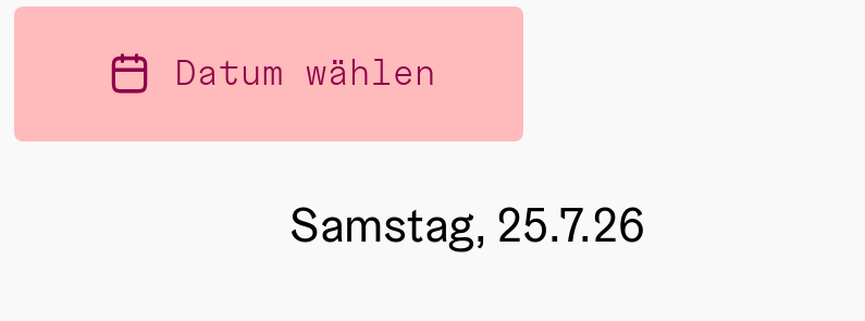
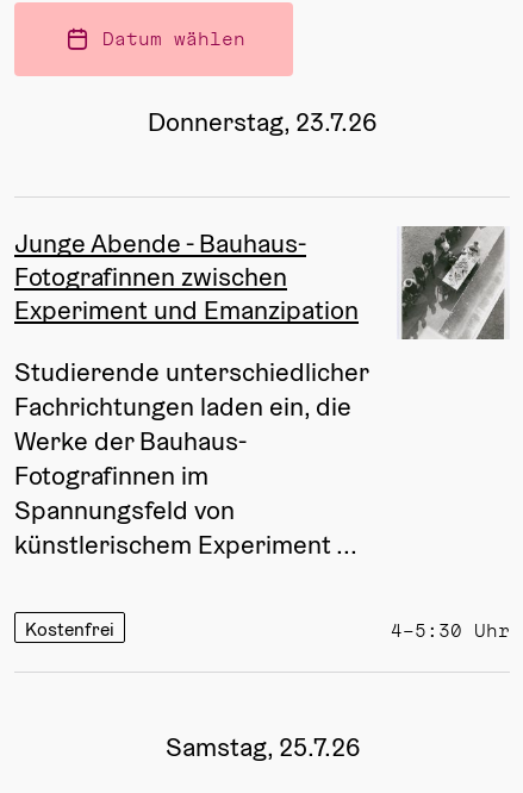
+ [image]
+ Junge Abende - Bauhaus-
+ Fotografinnen zwischen
+ Experiment und Emanzipation
+ Studierende unterschiedlicher
+ Fachrichtungen laden ein, die
+ Werke der Bauhaus-
+ Fotografinnen im
+ Spannungsfeld von
+ künstlerischem Experiment ...
+ Kostenfrei
+ 4–5:30 Uhr

+ Donnerstag, 23.7.26
